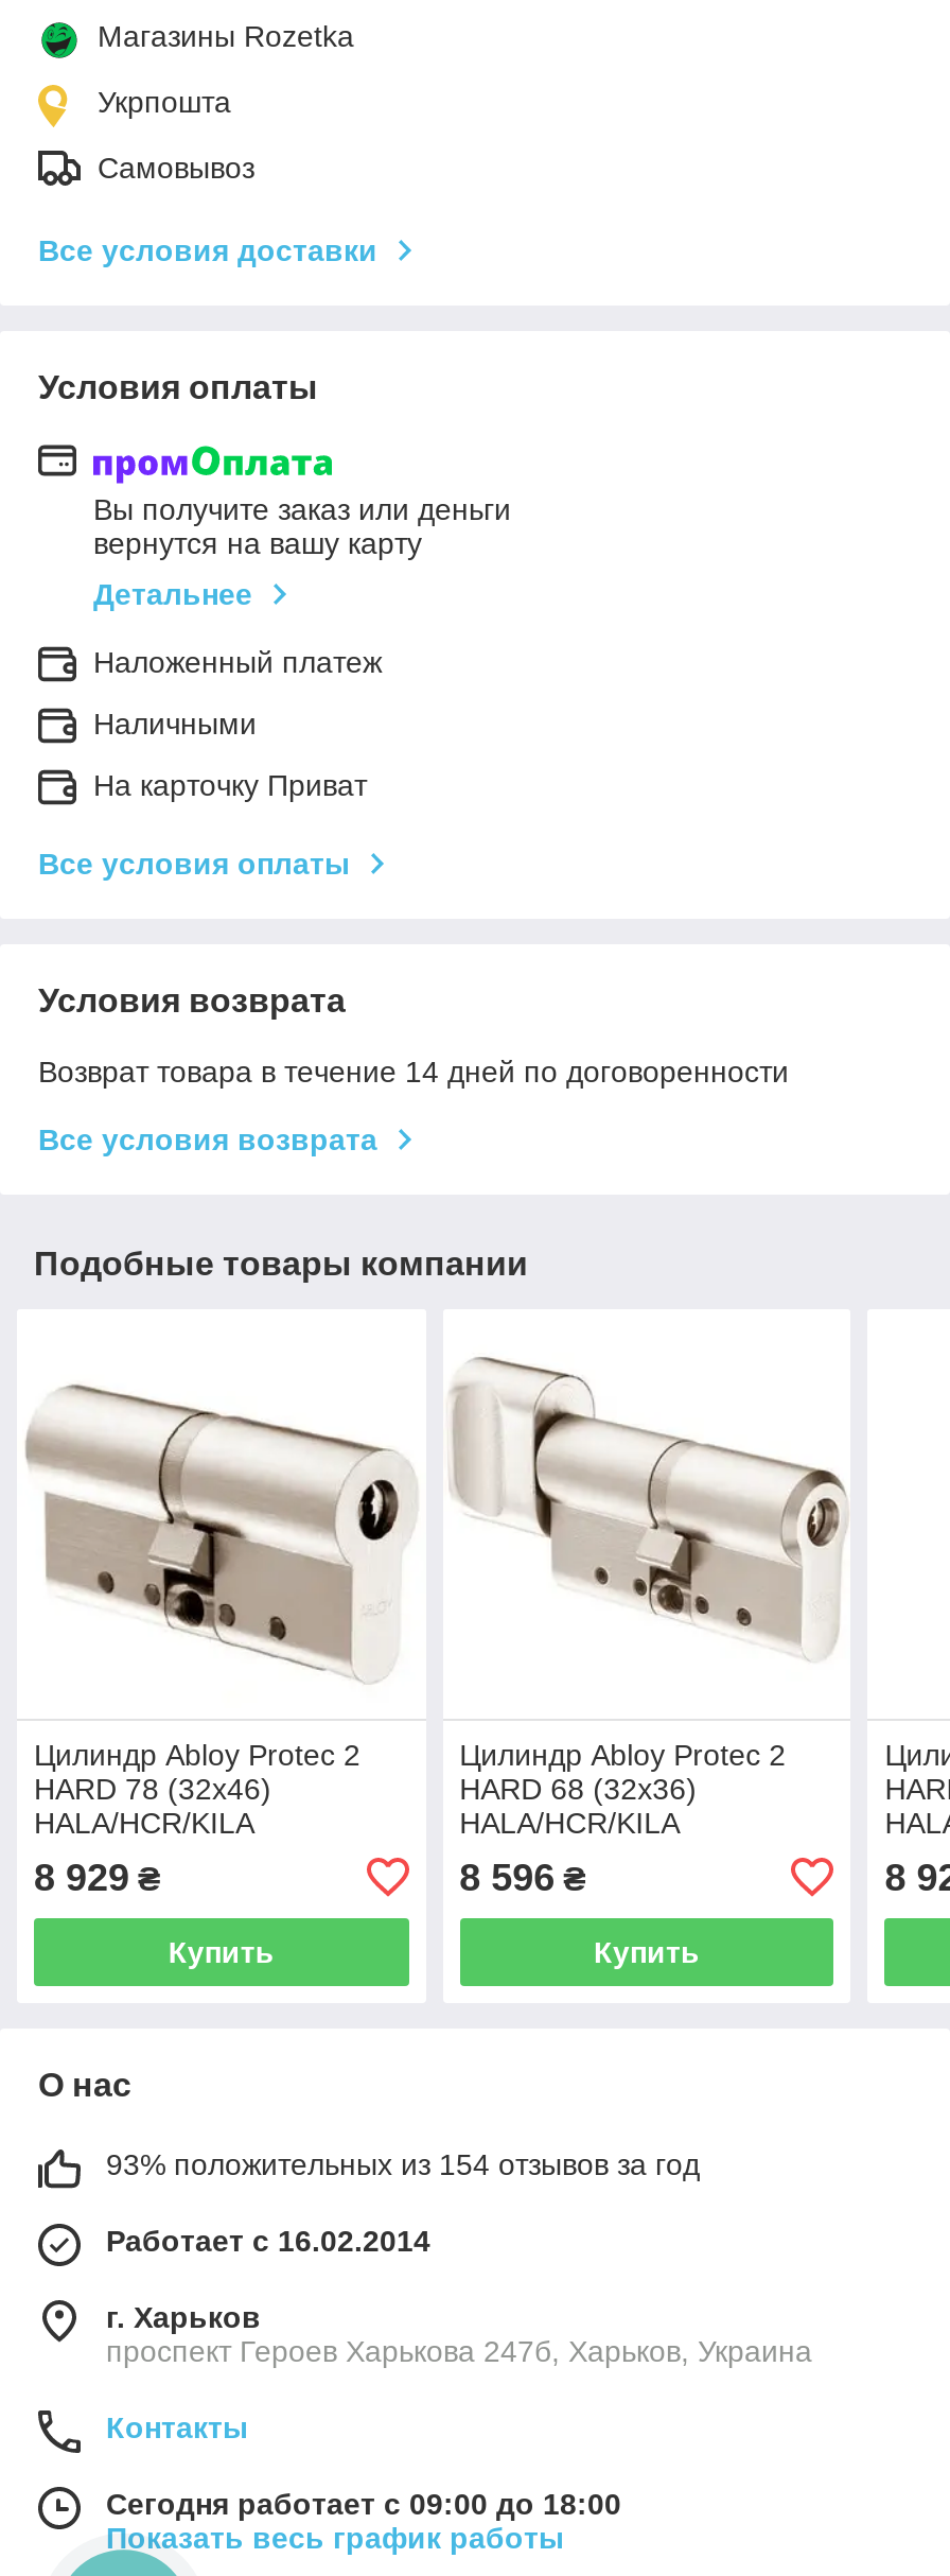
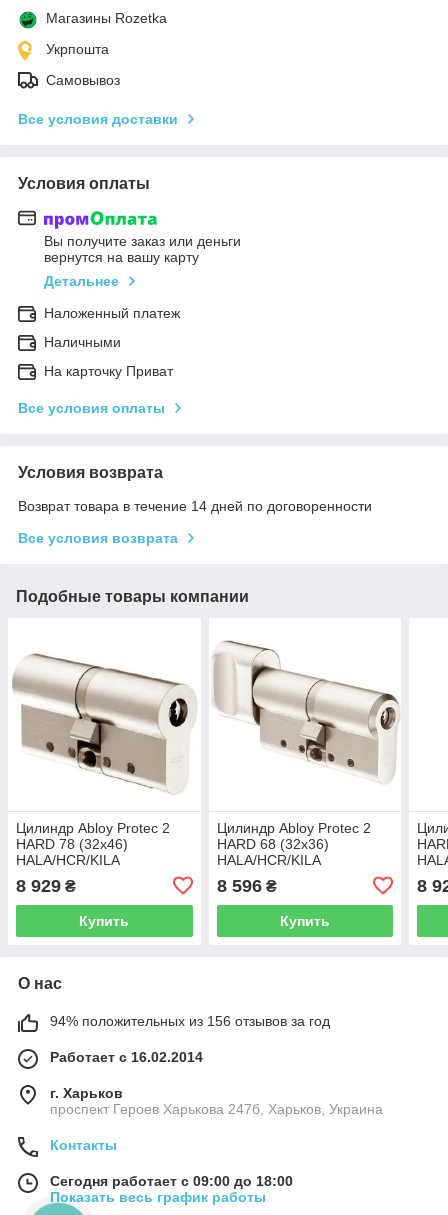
- 93% положительных из 154 отзывов за год
+ 94% положительных из 156 отзывов за год
